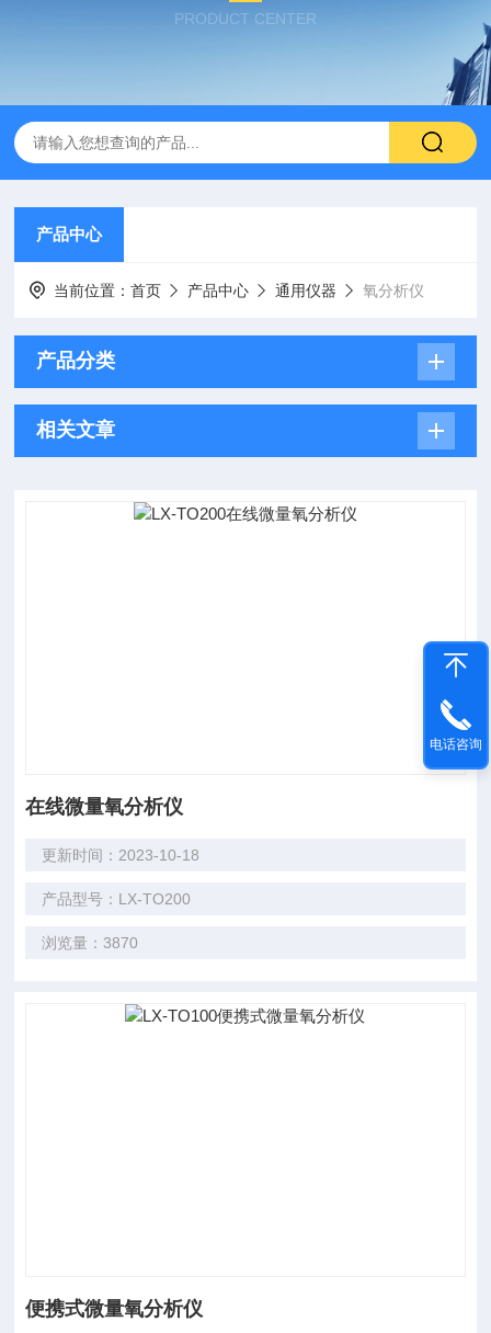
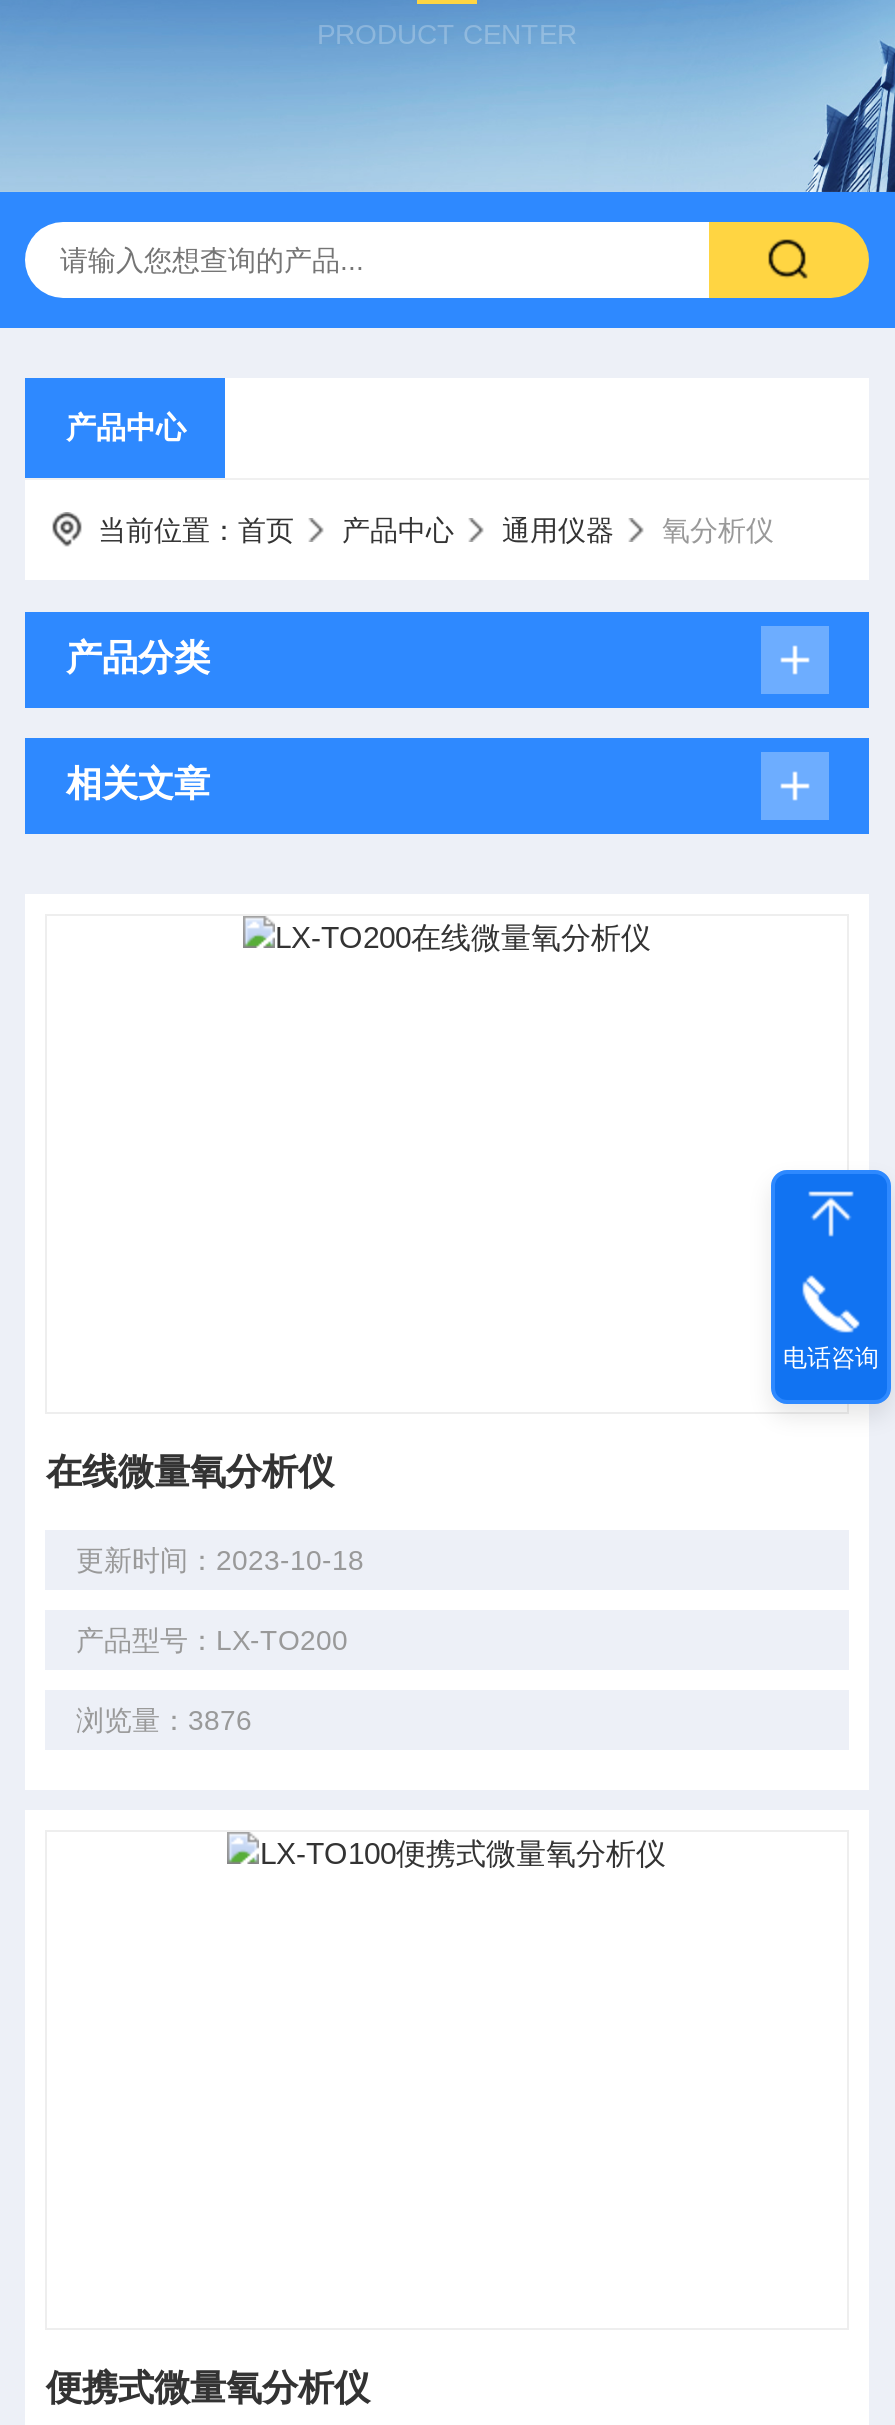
- 浏览量：3870
+ 浏览量：3876
